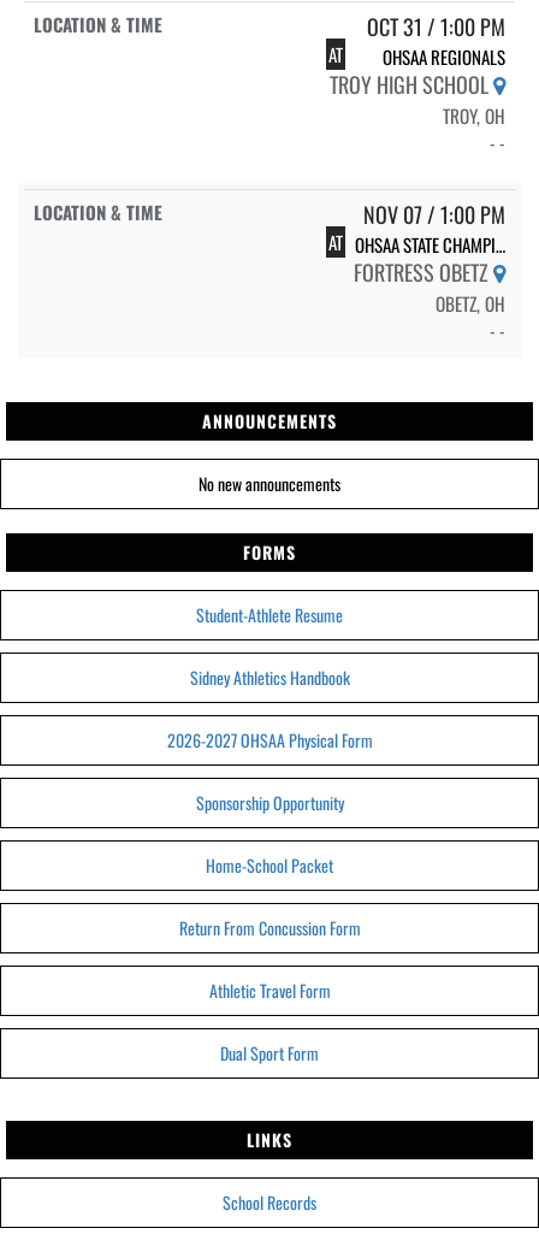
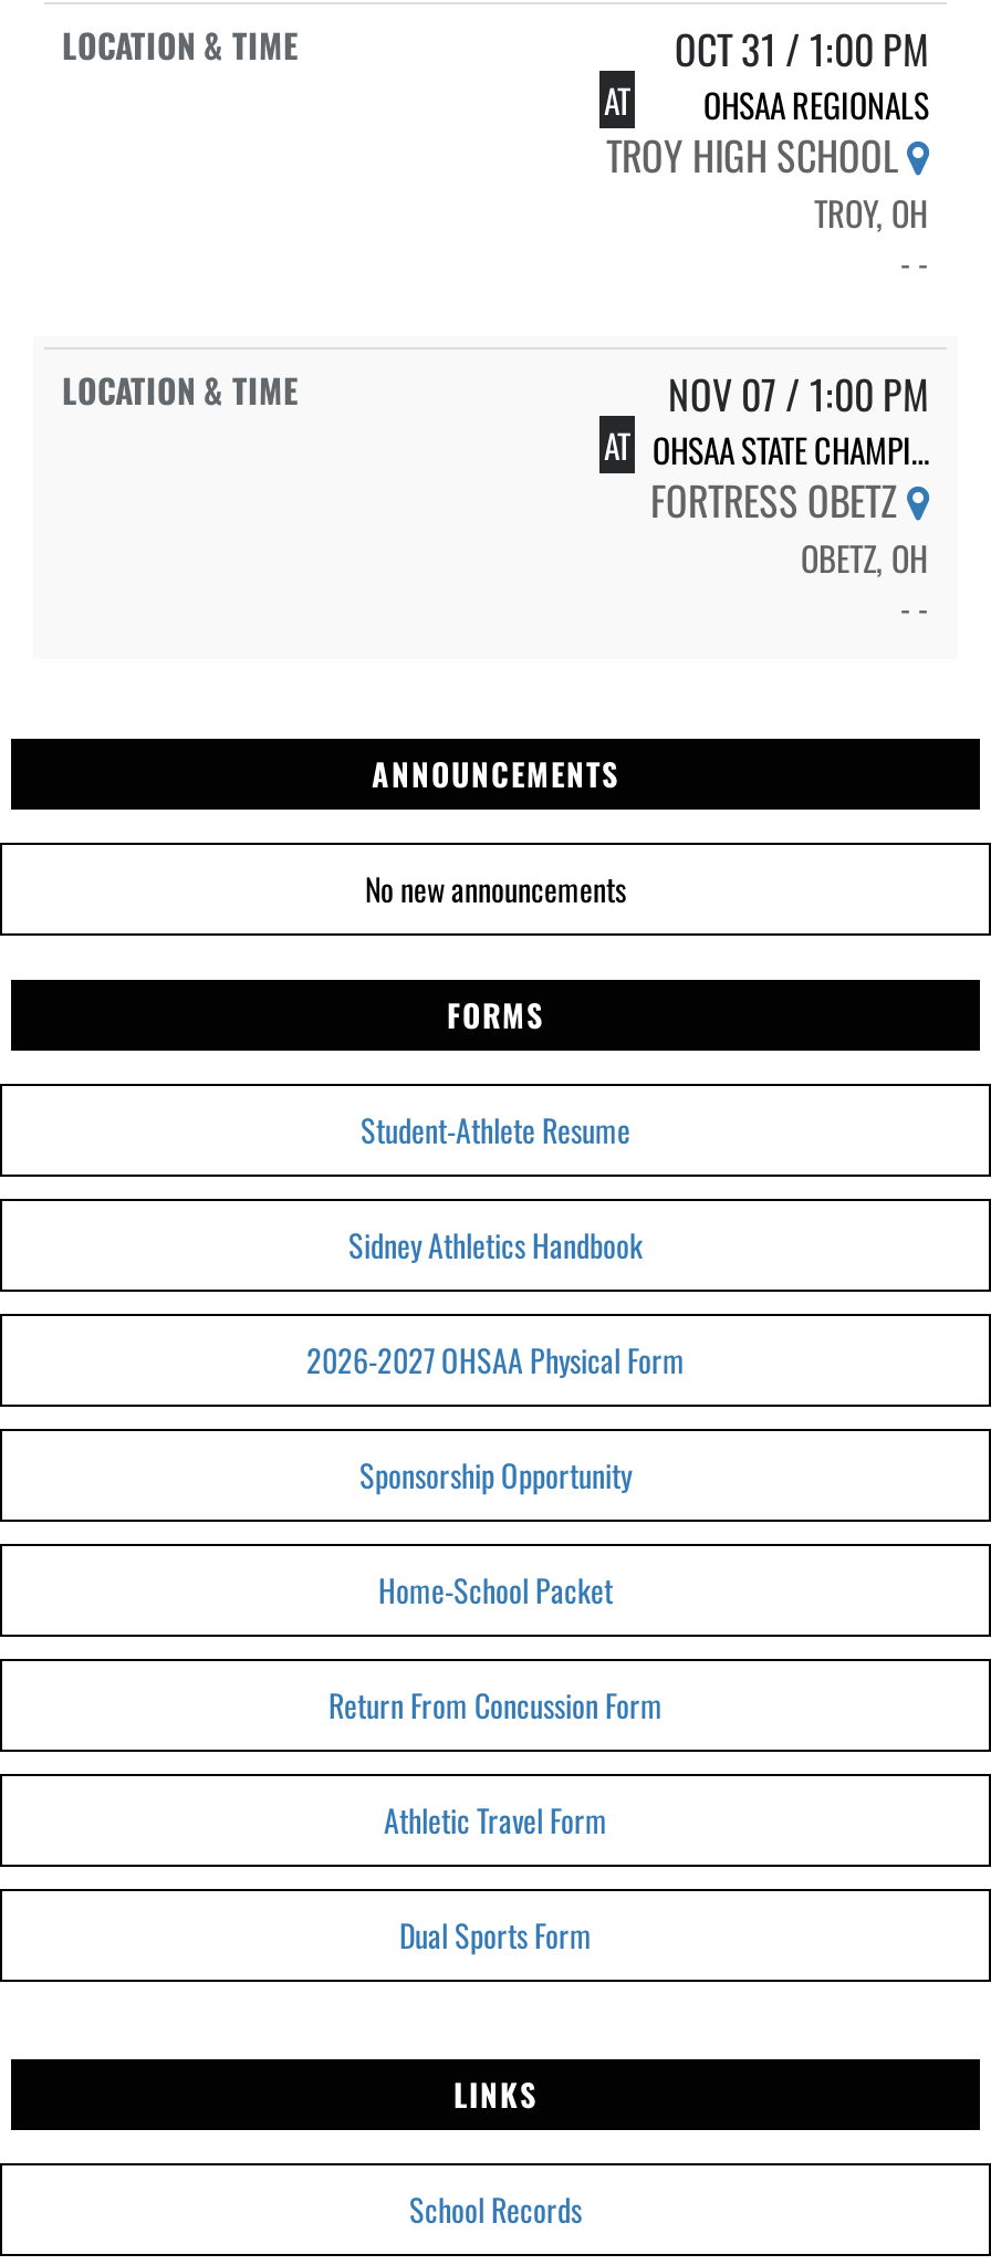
- Dual Sport Form
+ Dual Sports Form
